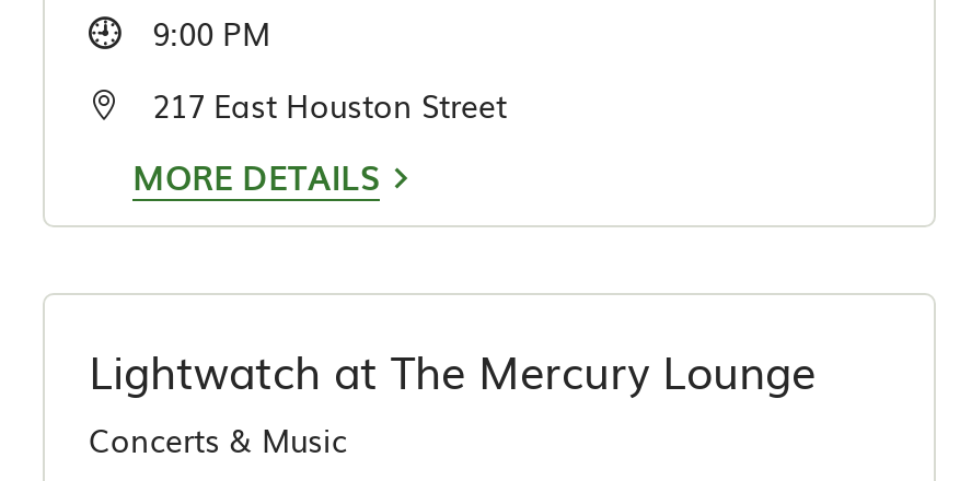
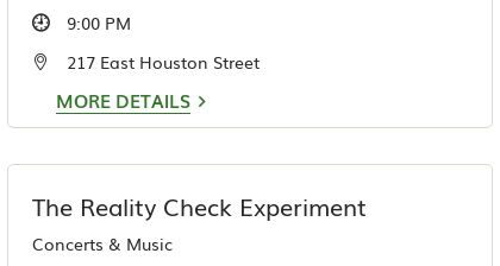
- Lightwatch at The Mercury Lounge
+ The Reality Check Experiment
